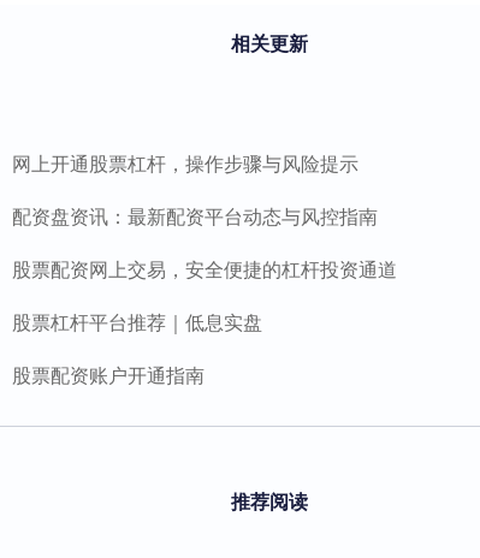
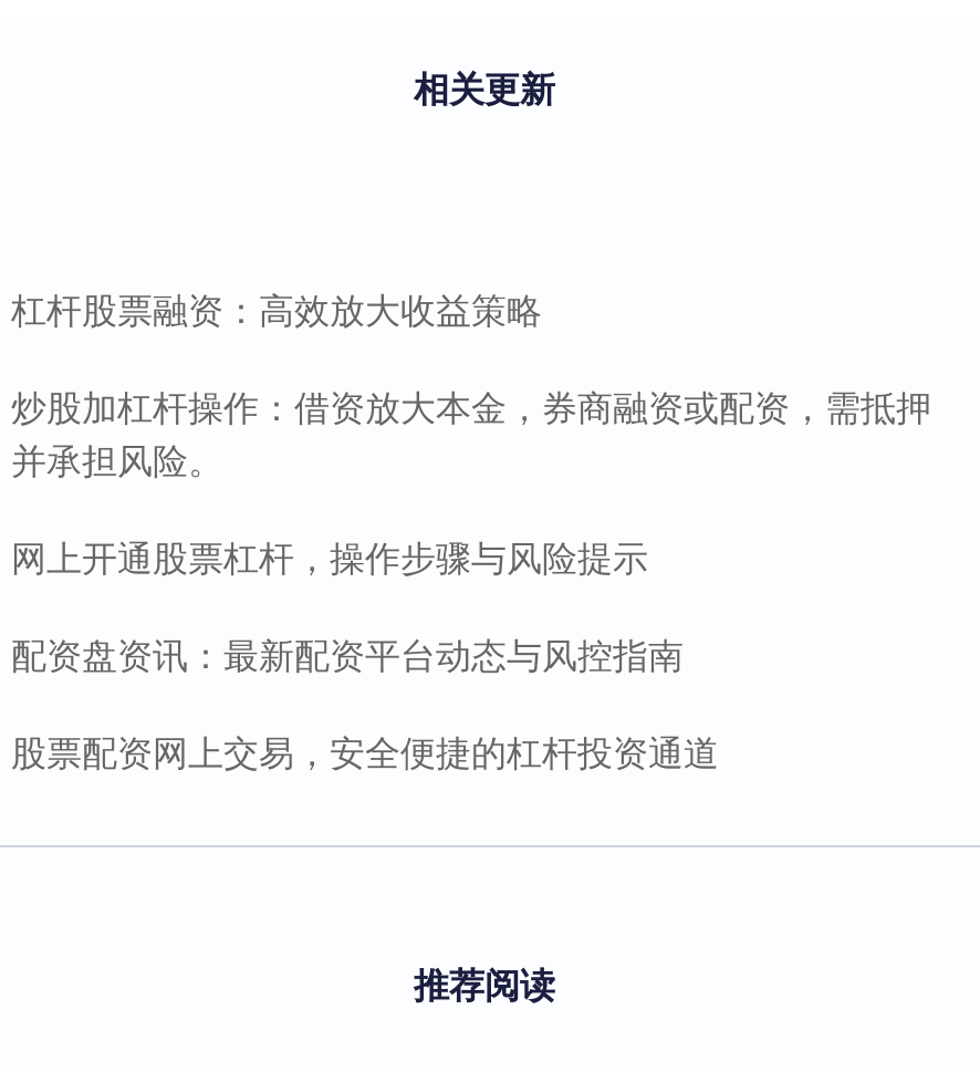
+ 杠杆股票融资：高效放大收益策略
+ 炒股加杠杆操作：借资放大本金，券商融资或配资，需抵押
+ 并承担风险。

moved down: 网上开通股票杠杆，操作步骤与风险提示 | 配资盘资讯：最新配资平台动态与风控指南 | 股票配资网上交易，安全便捷的杠杆投资通道

- 股票杠杆平台推荐｜低息实盘
- 股票配资账户开通指南
